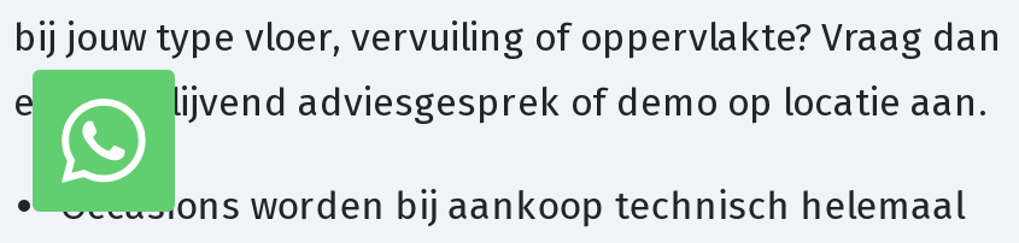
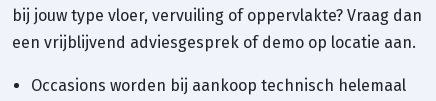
- [image]
+ [image]
